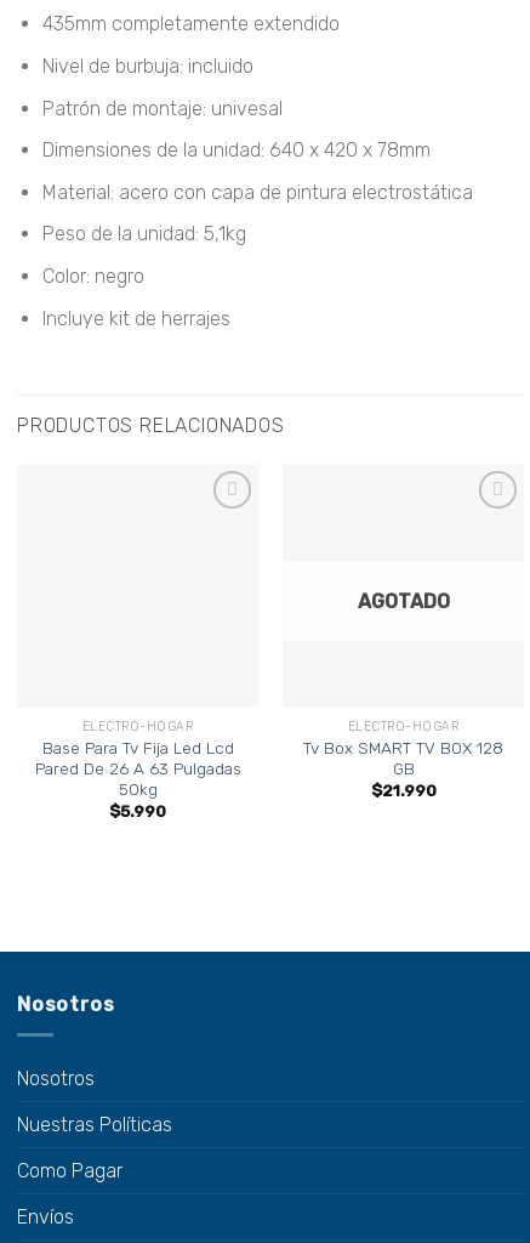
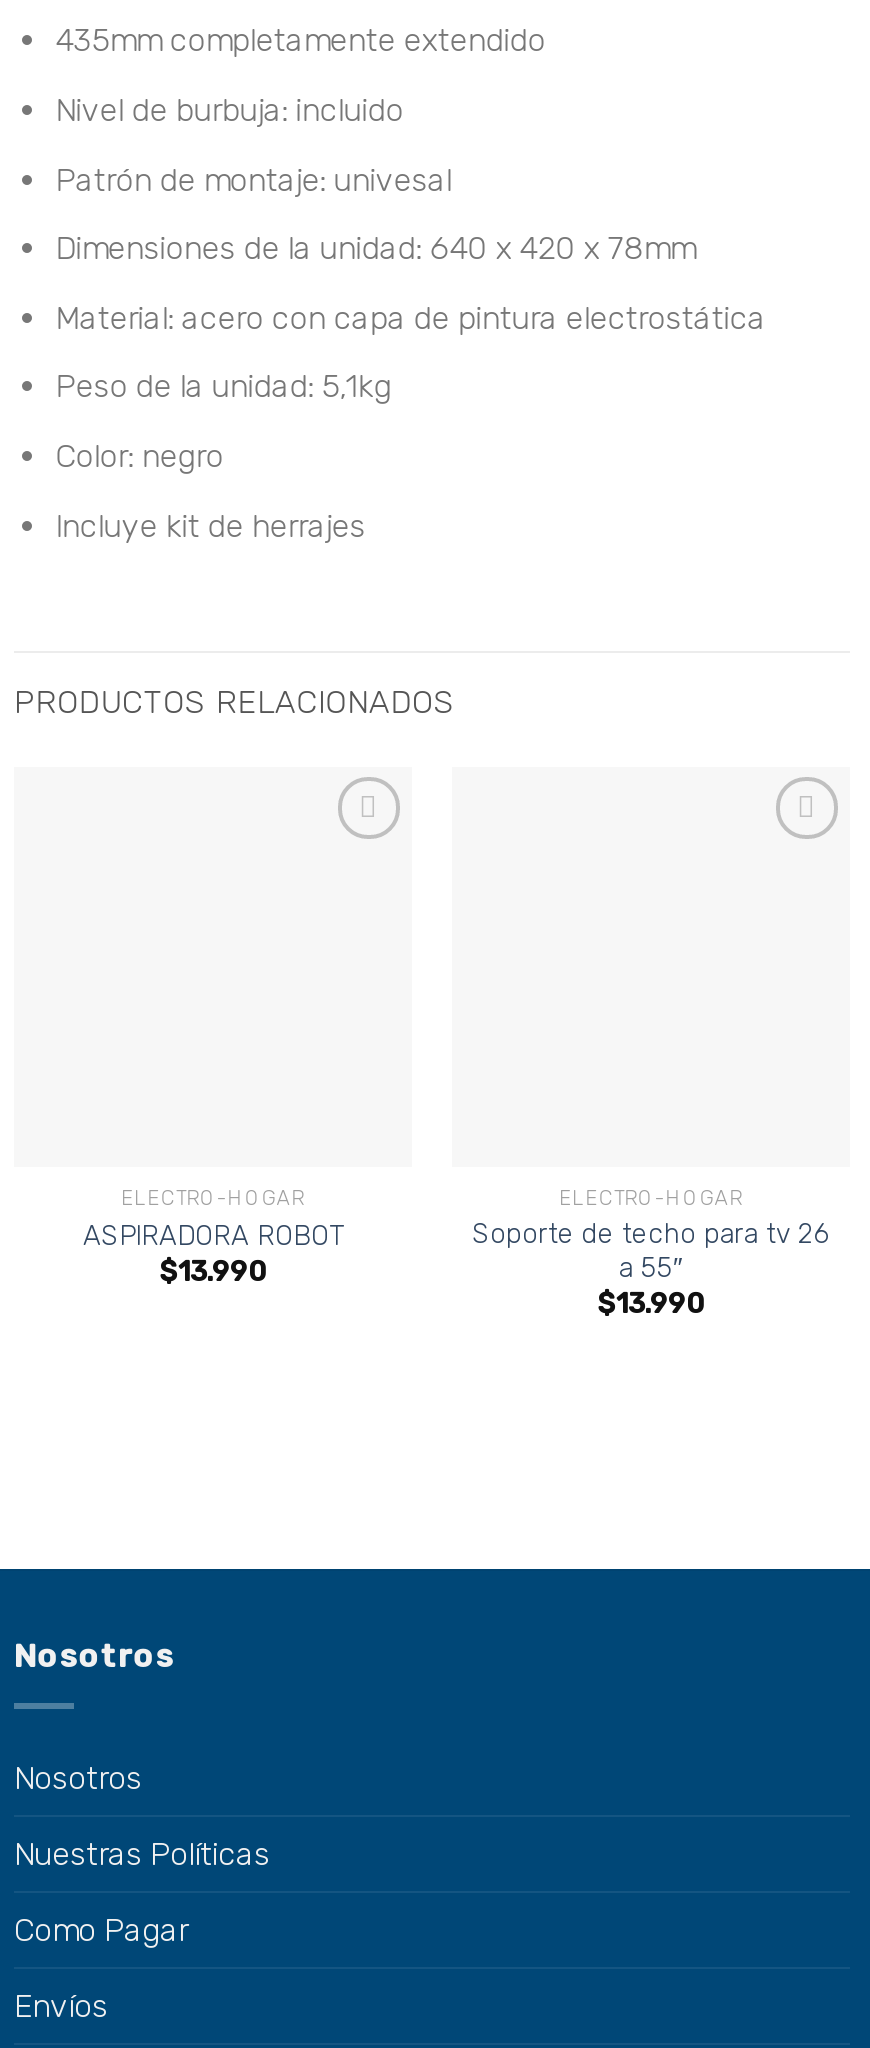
- AGOTADO

- Base Para Tv Fija Led Lcd
- Pared De 26 A 63 Pulgadas
- 50kg
- $5.990
+ ASPIRADORA ROBOT
+ $13.990

- Tv Box SMART TV BOX 128
- GB
- $21.990
+ Soporte de techo para tv 26
+ a 55″
+ $13.990
